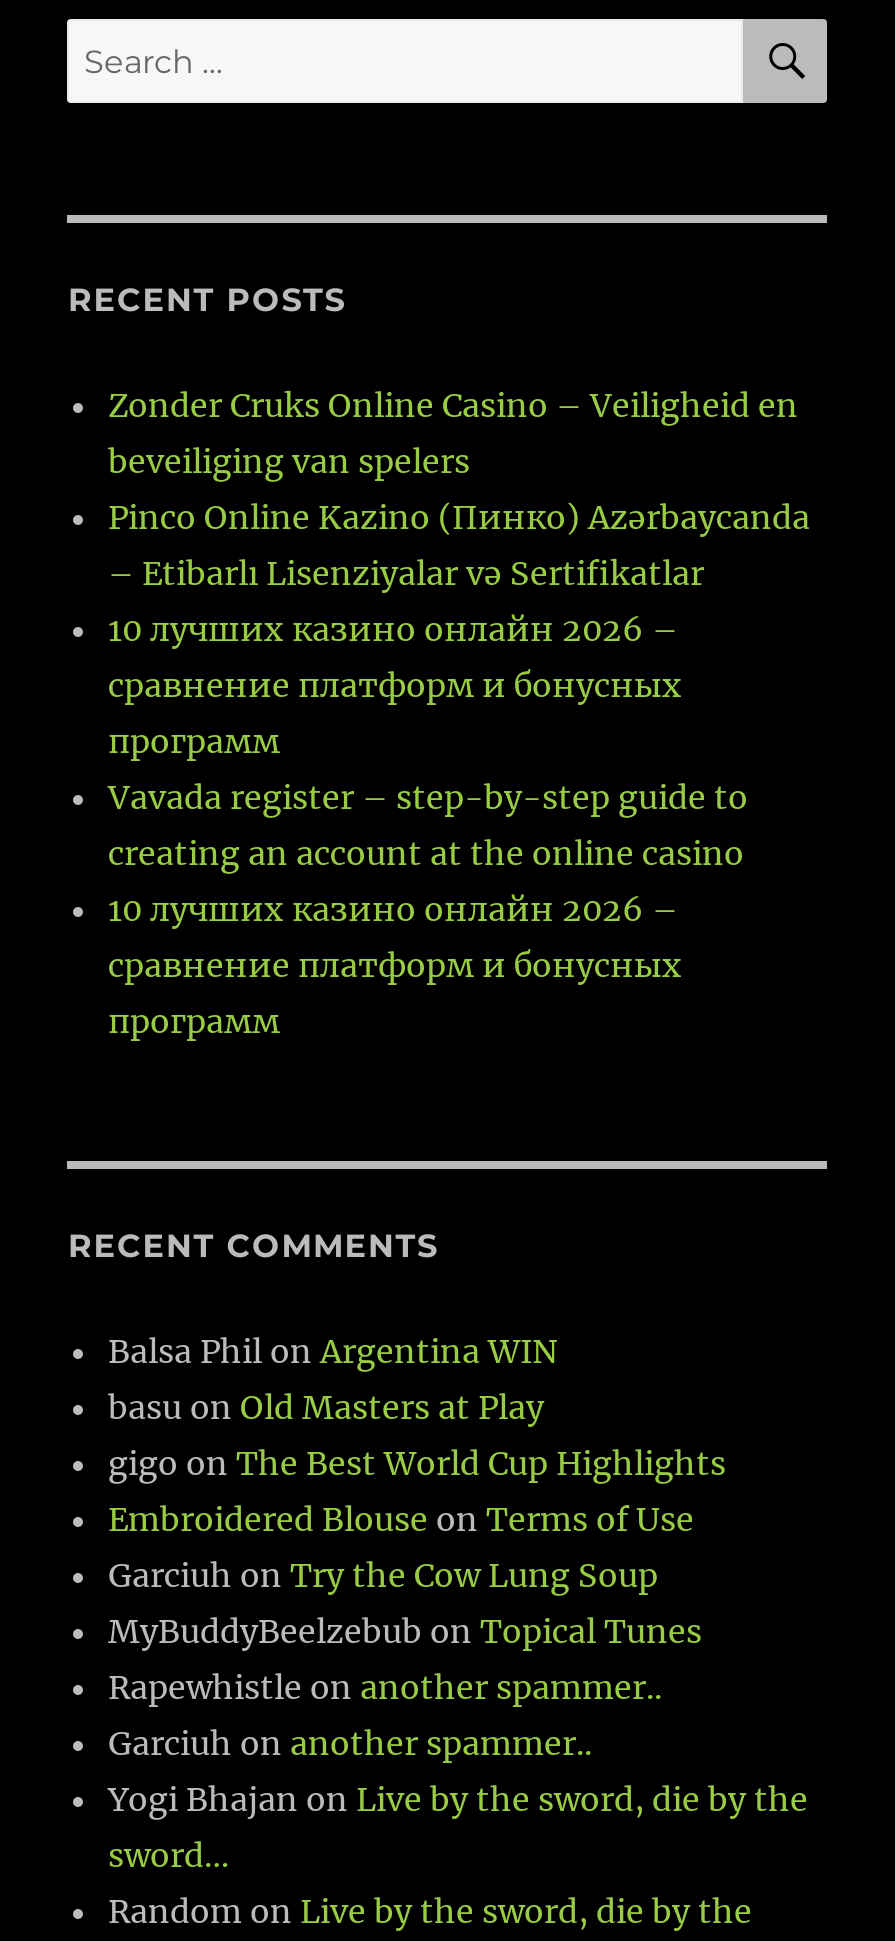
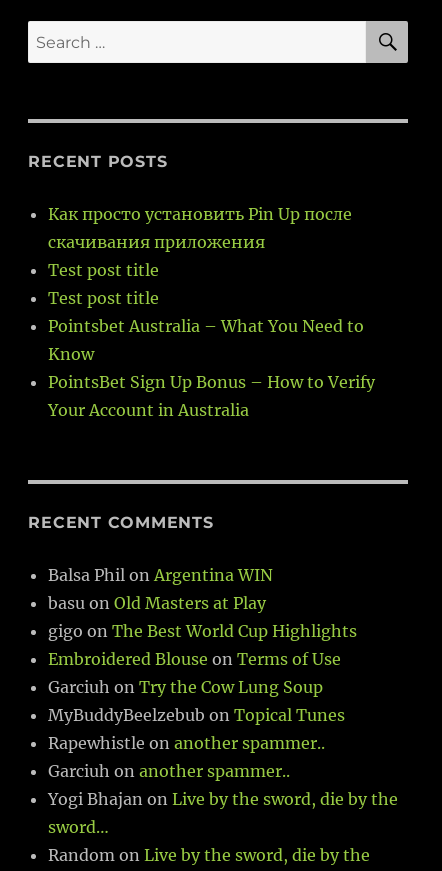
- Zonder Cruks Online Casino – Veiligheid en
- beveiliging van spelers
- Pinco Online Kazino (Пинко) Azərbaycanda
- – Etibarlı Lisenziyalar və Sertifikatlar
- 10 лучших казино онлайн 2026 –
- сравнение платформ и бонусных
- программ
- Vavada register – step-by-step guide to
- creating an account at the online casino
- 10 лучших казино онлайн 2026 –
- сравнение платформ и бонусных
- программ
+ Как просто установить Pin Up после
+ скачивания приложения
+ Test post title
+ Test post title
+ Pointsbet Australia – What You Need to
+ Know
+ PointsBet Sign Up Bonus – How to Verify
+ Your Account in Australia
